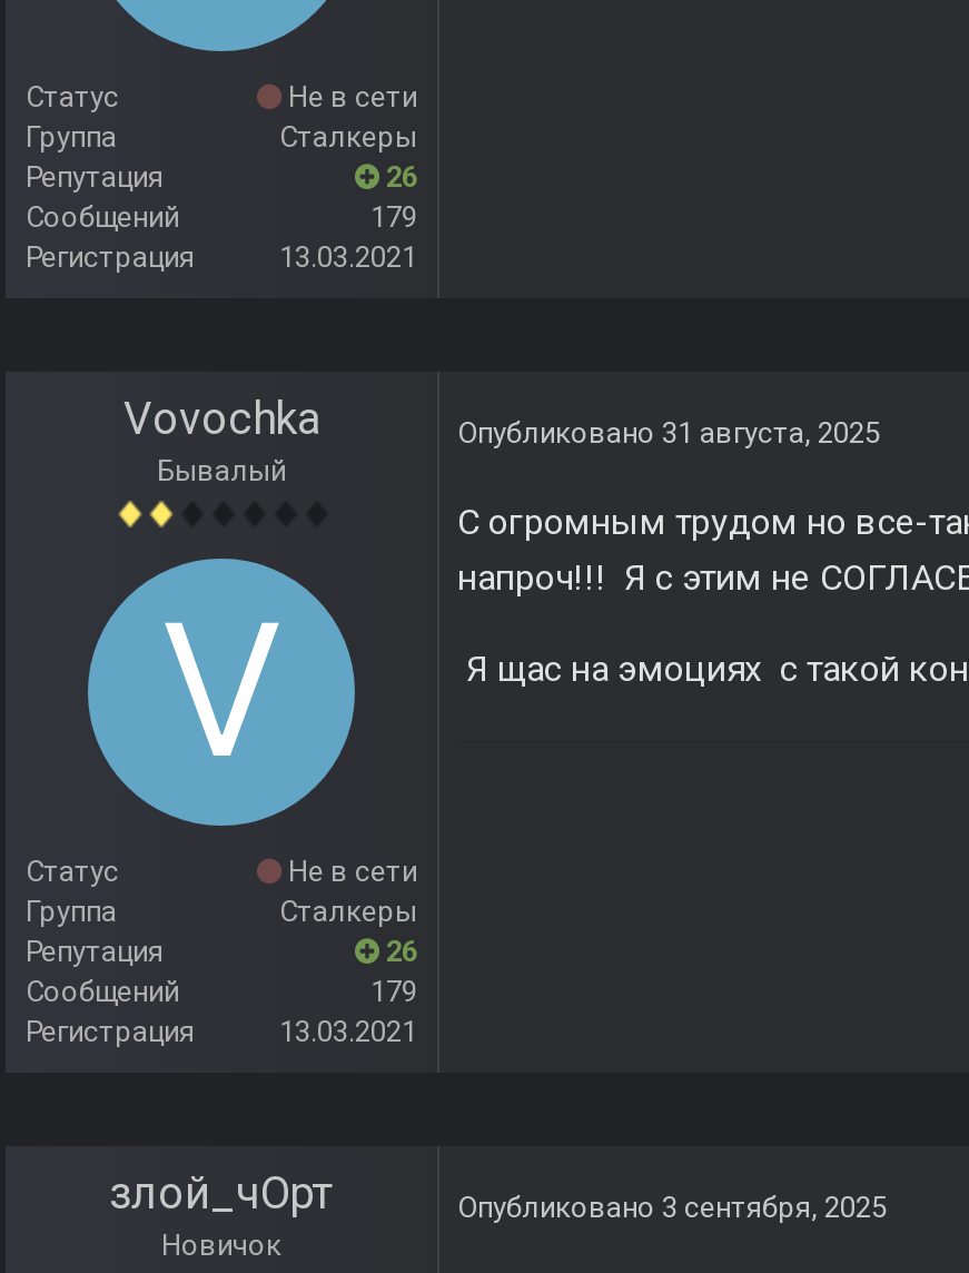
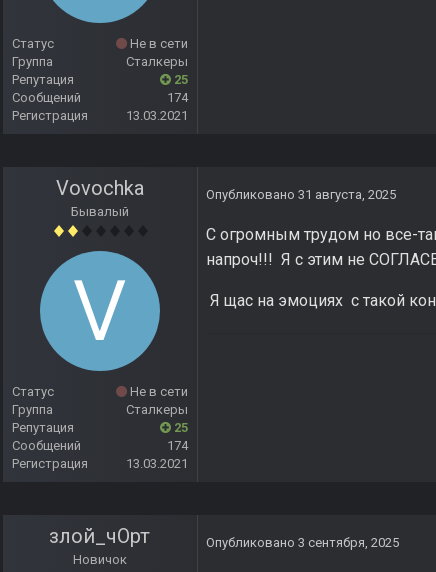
- 26
+ 25

- 179
+ 174

- 26
+ 25

- 179
+ 174
